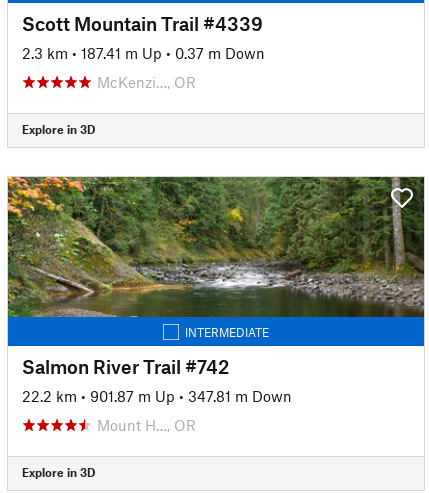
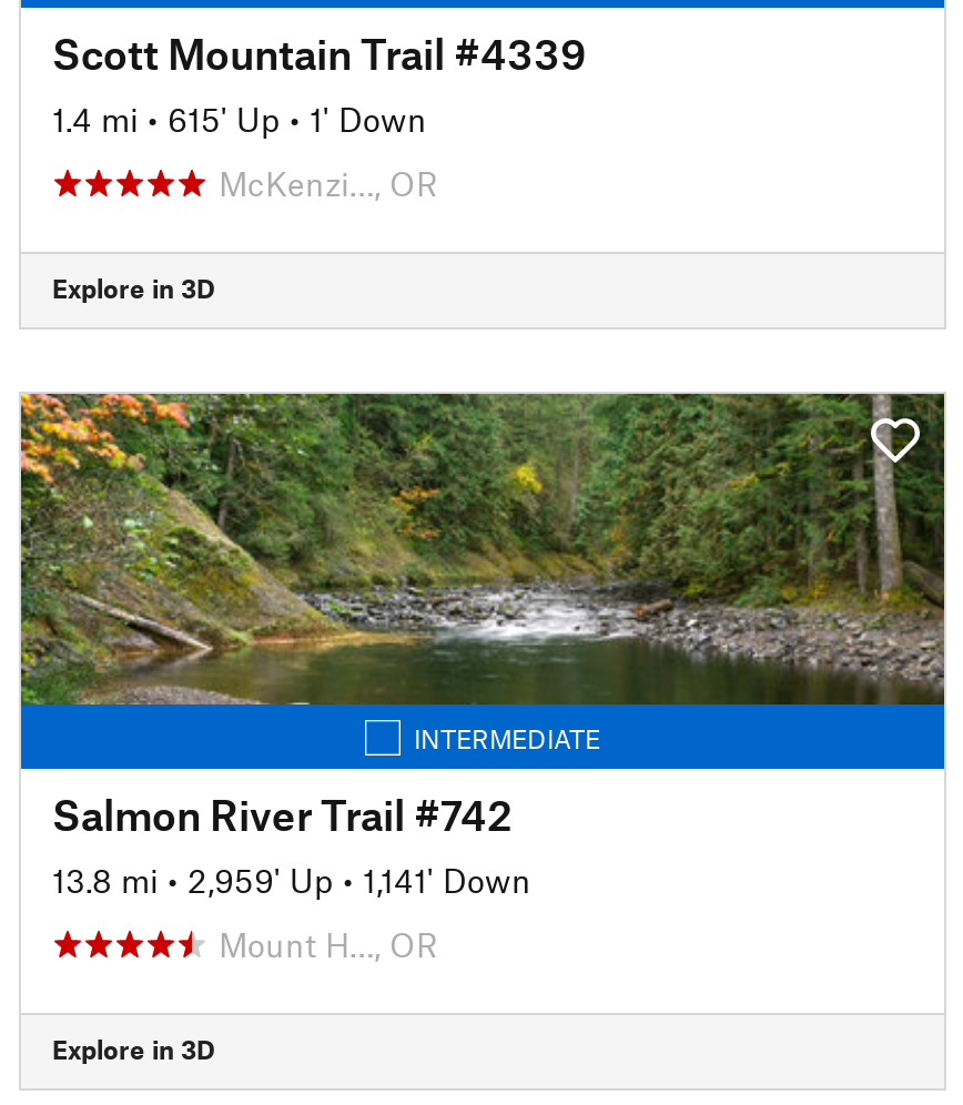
- 2.3 km • 187.41 m Up • 0.37 m Down
+ 1.4 mi • 615' Up • 1' Down

- 22.2 km • 901.87 m Up • 347.81 m Down
+ 13.8 mi • 2,959' Up • 1,141' Down
